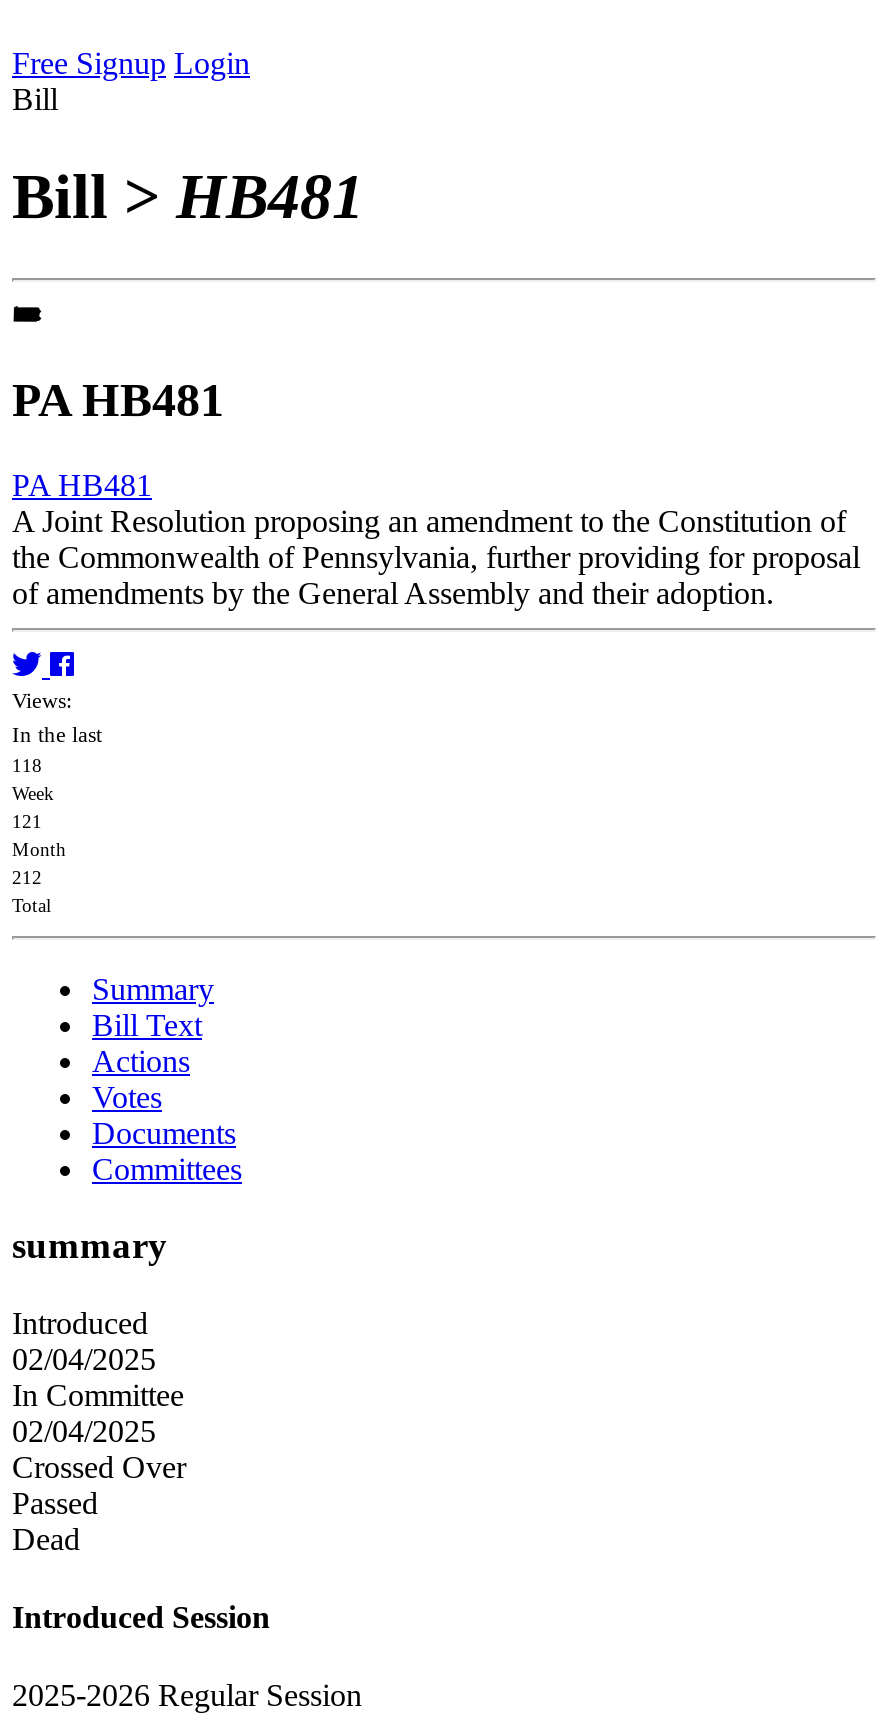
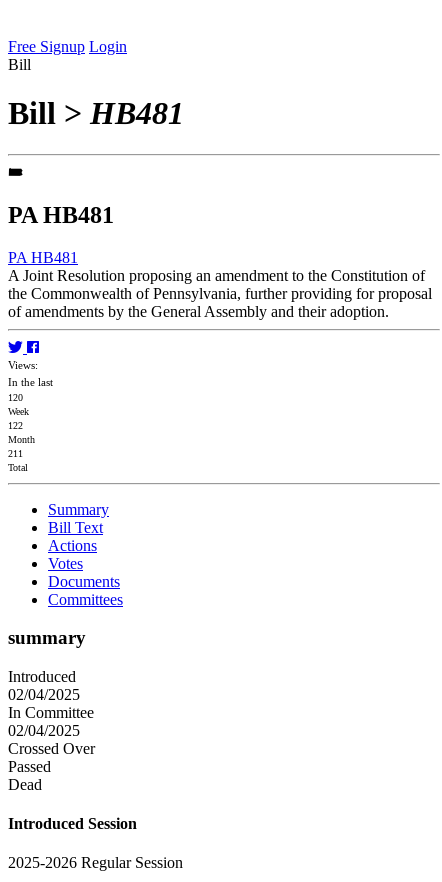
- 118
+ 120

- 121
+ 122

- 212
+ 211
